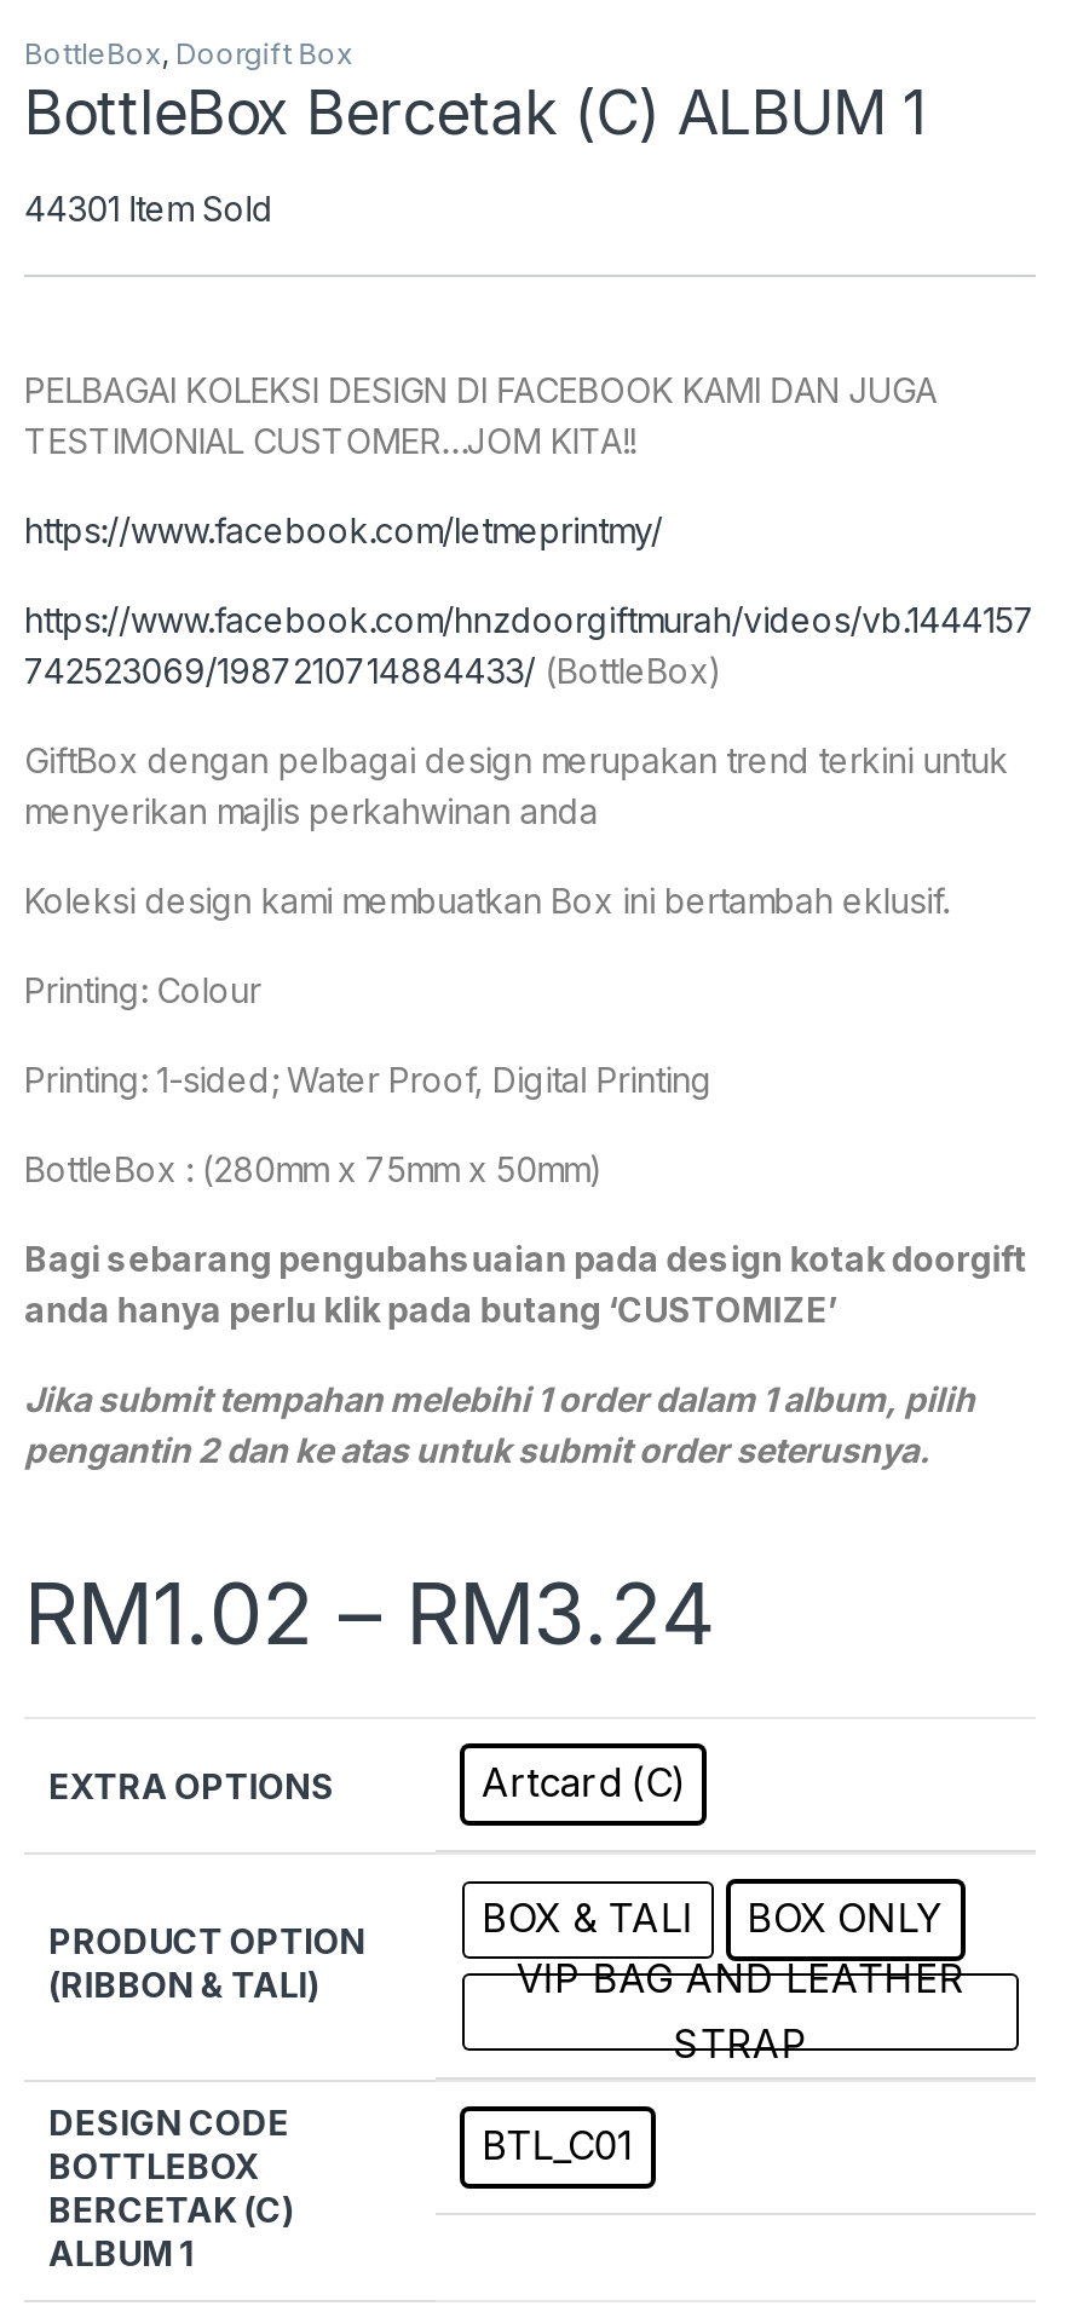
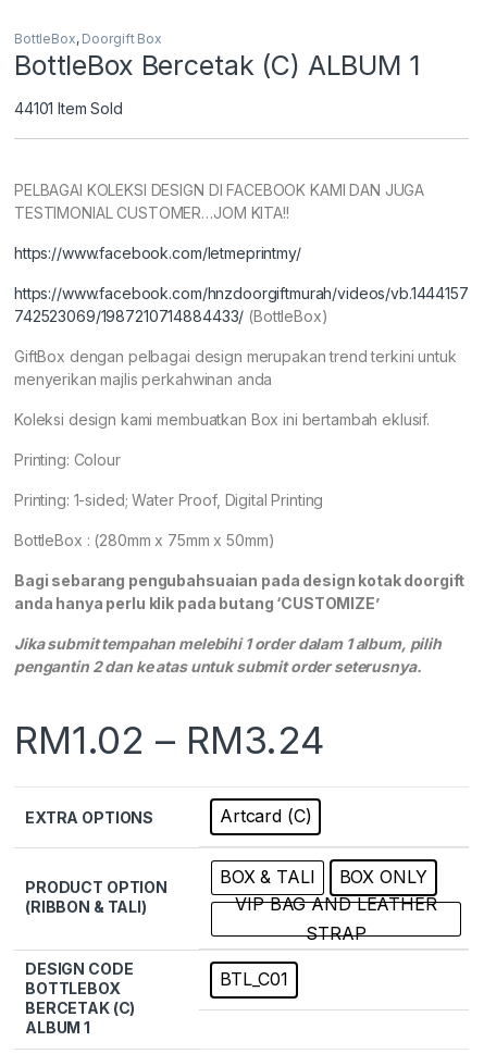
- 44301 Item Sold
+ 44101 Item Sold
